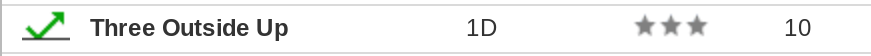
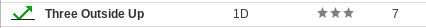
- 10
+ 7
